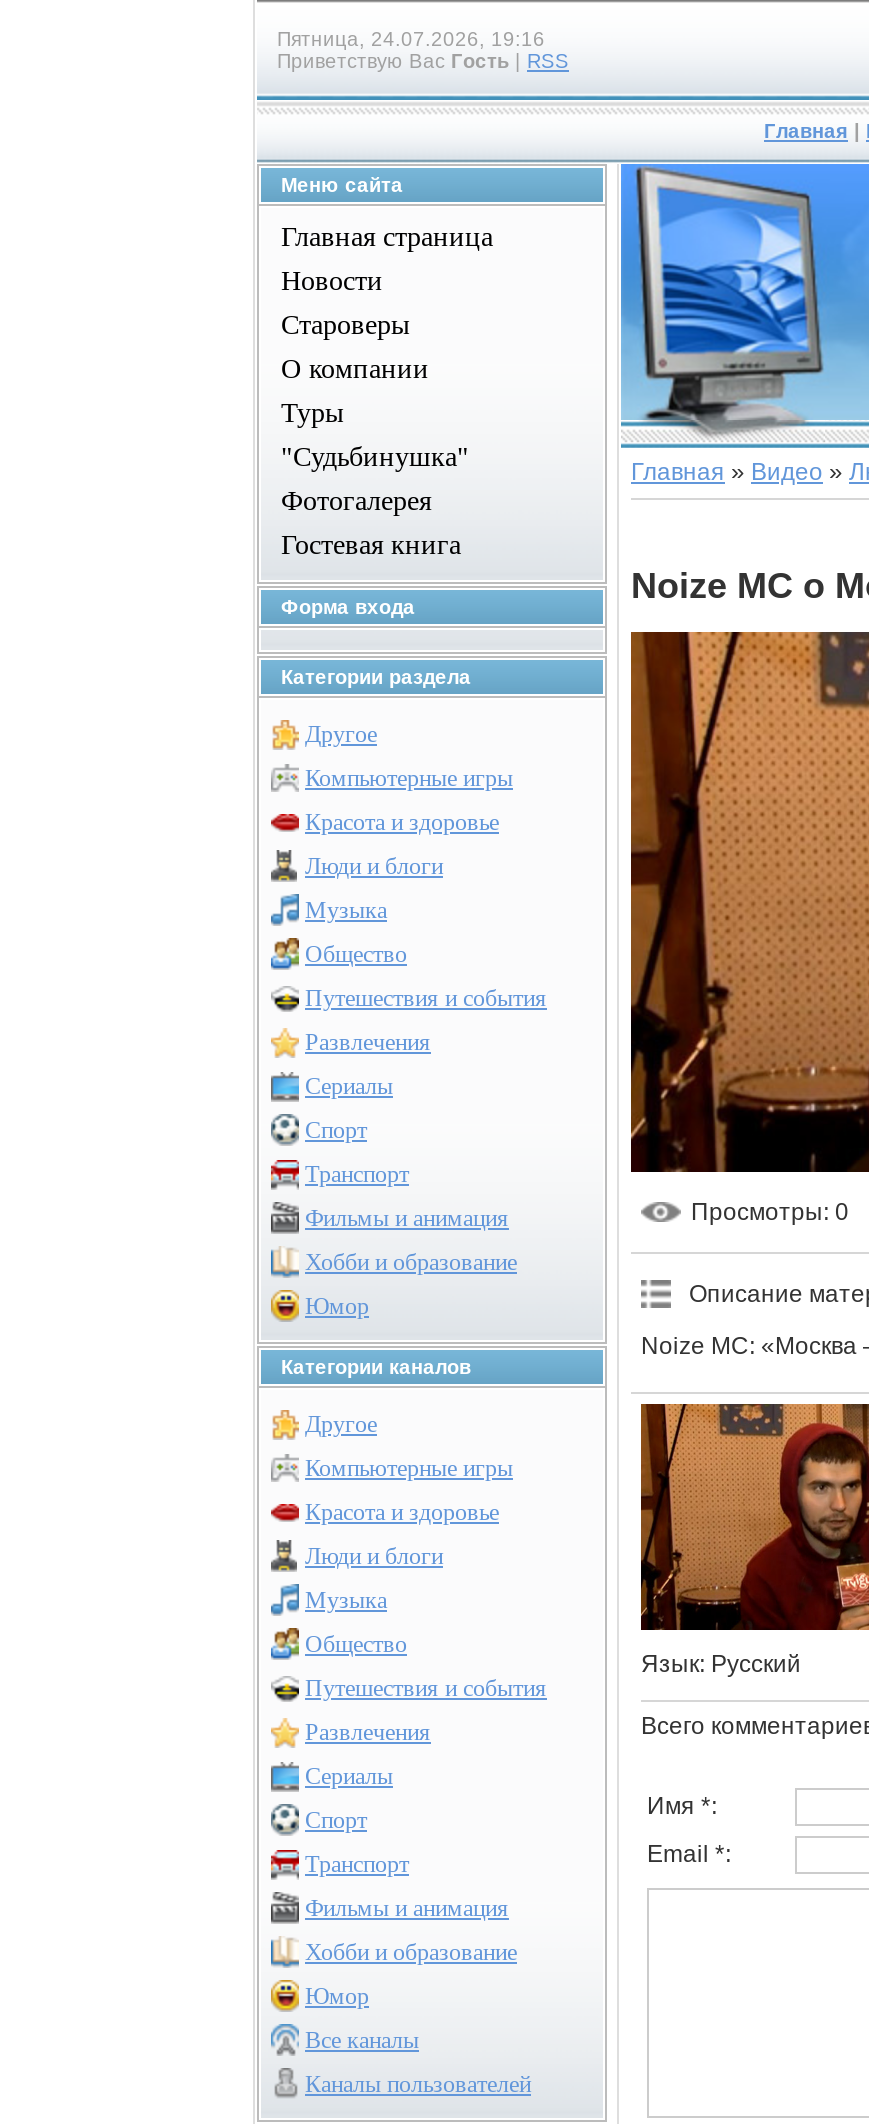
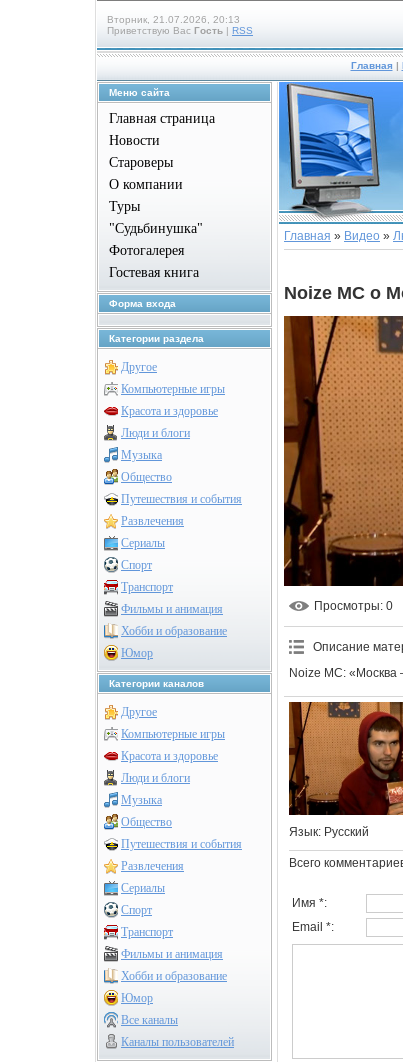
- Пятница, 24.07.2026, 19:16
+ Вторник, 21.07.2026, 20:13
